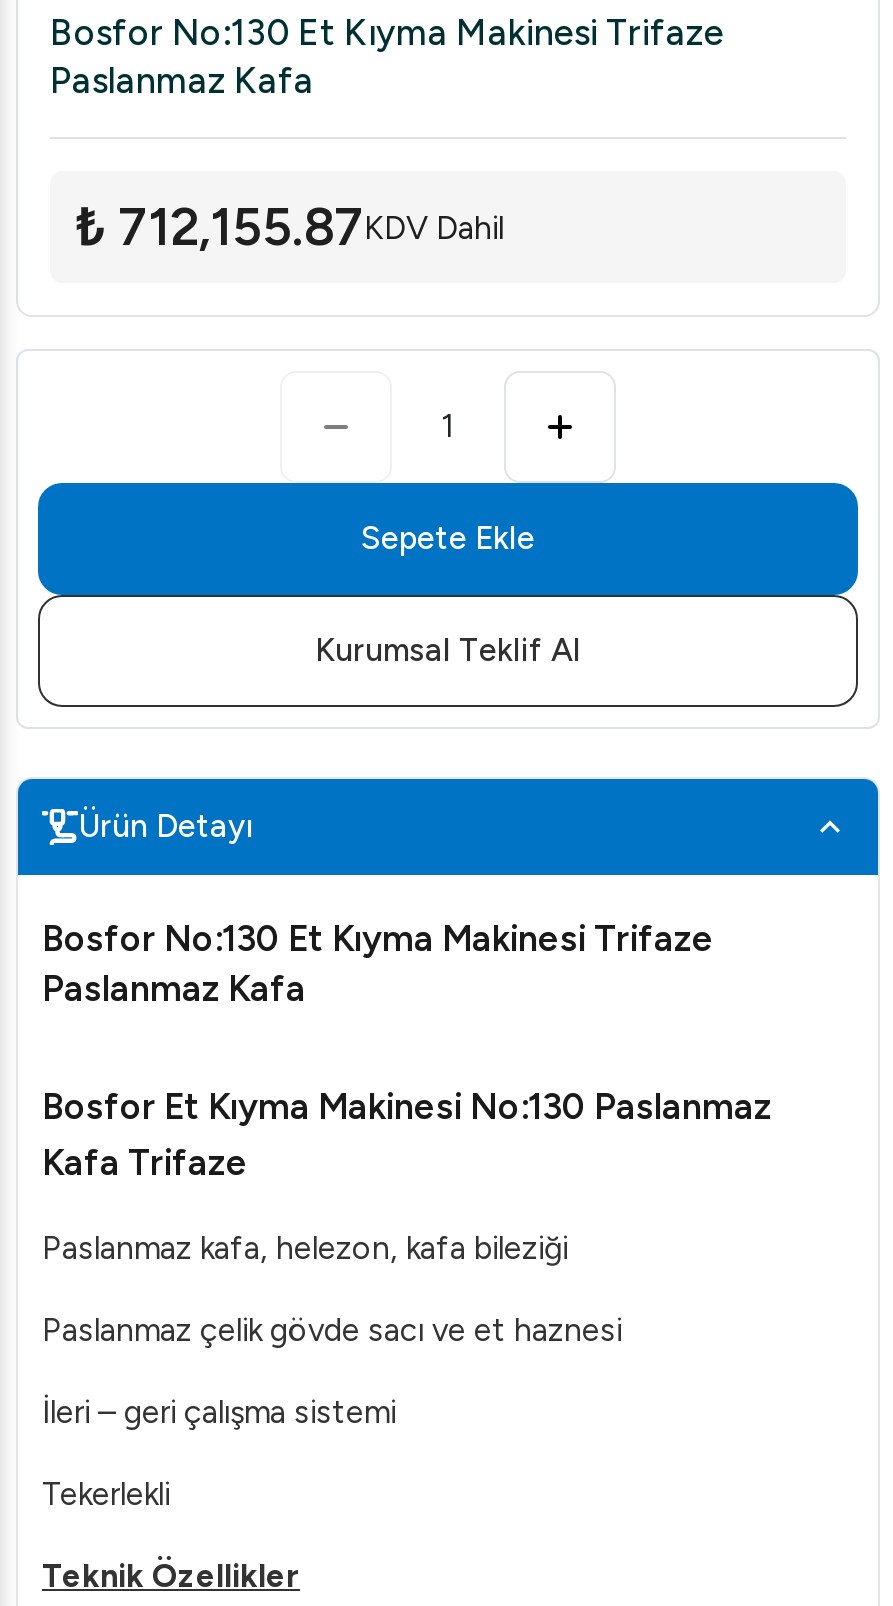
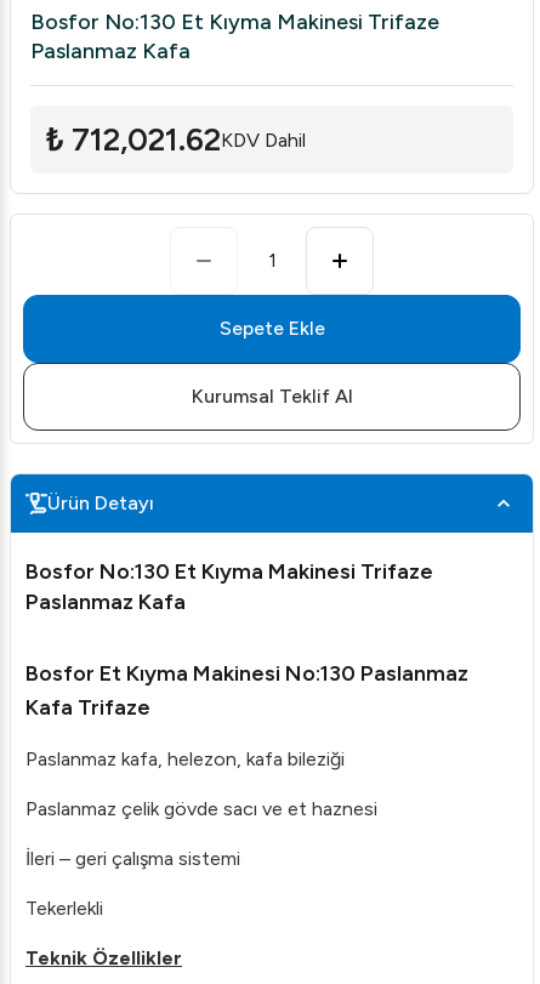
- ₺ 712,155.87KDV Dahil
+ ₺ 712,021.62KDV Dahil
